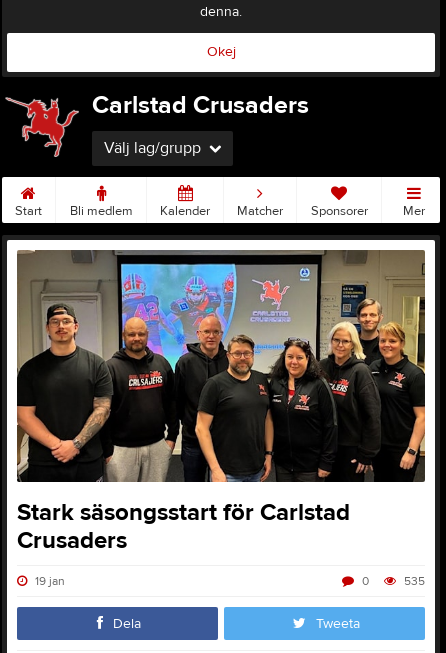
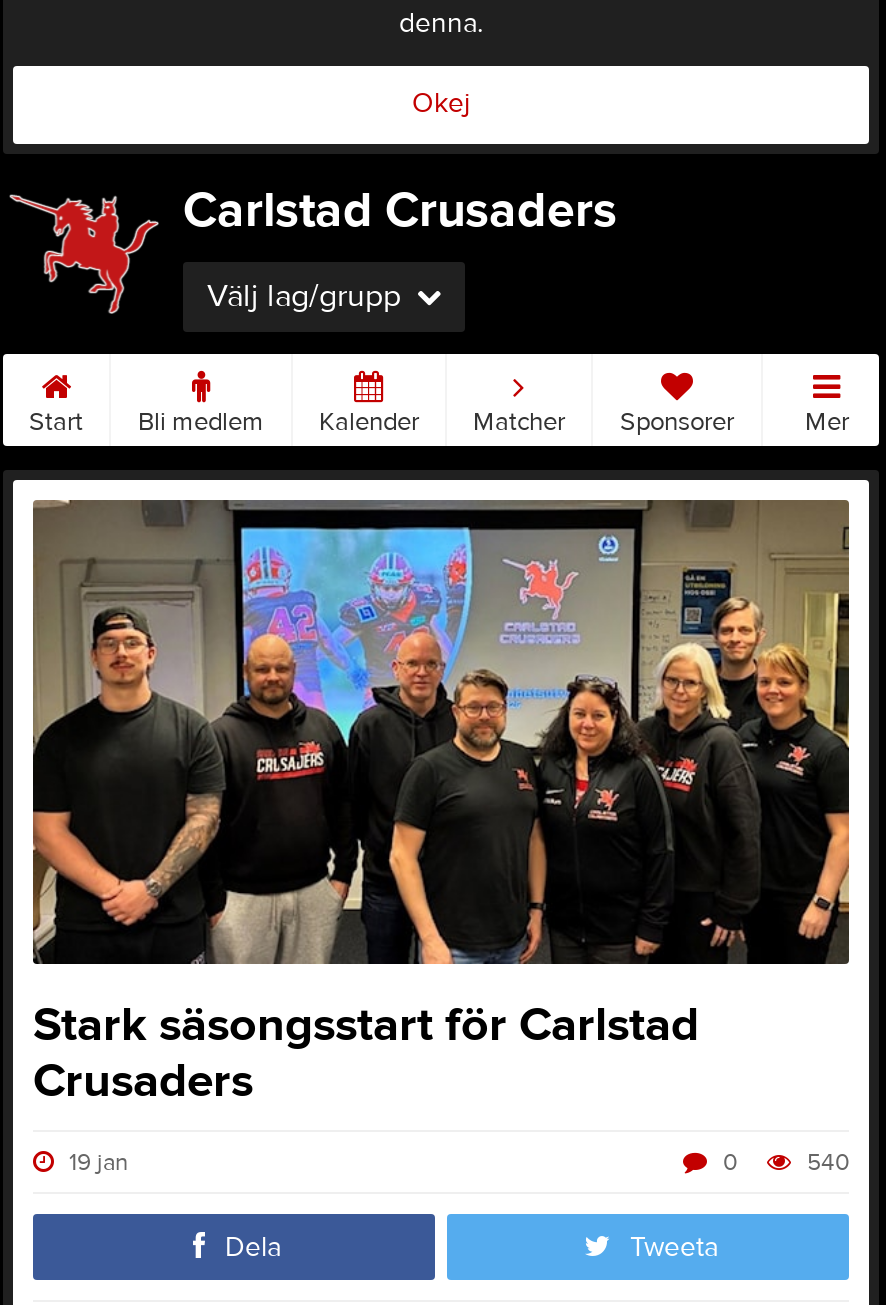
- 0 535
+ 0 540
